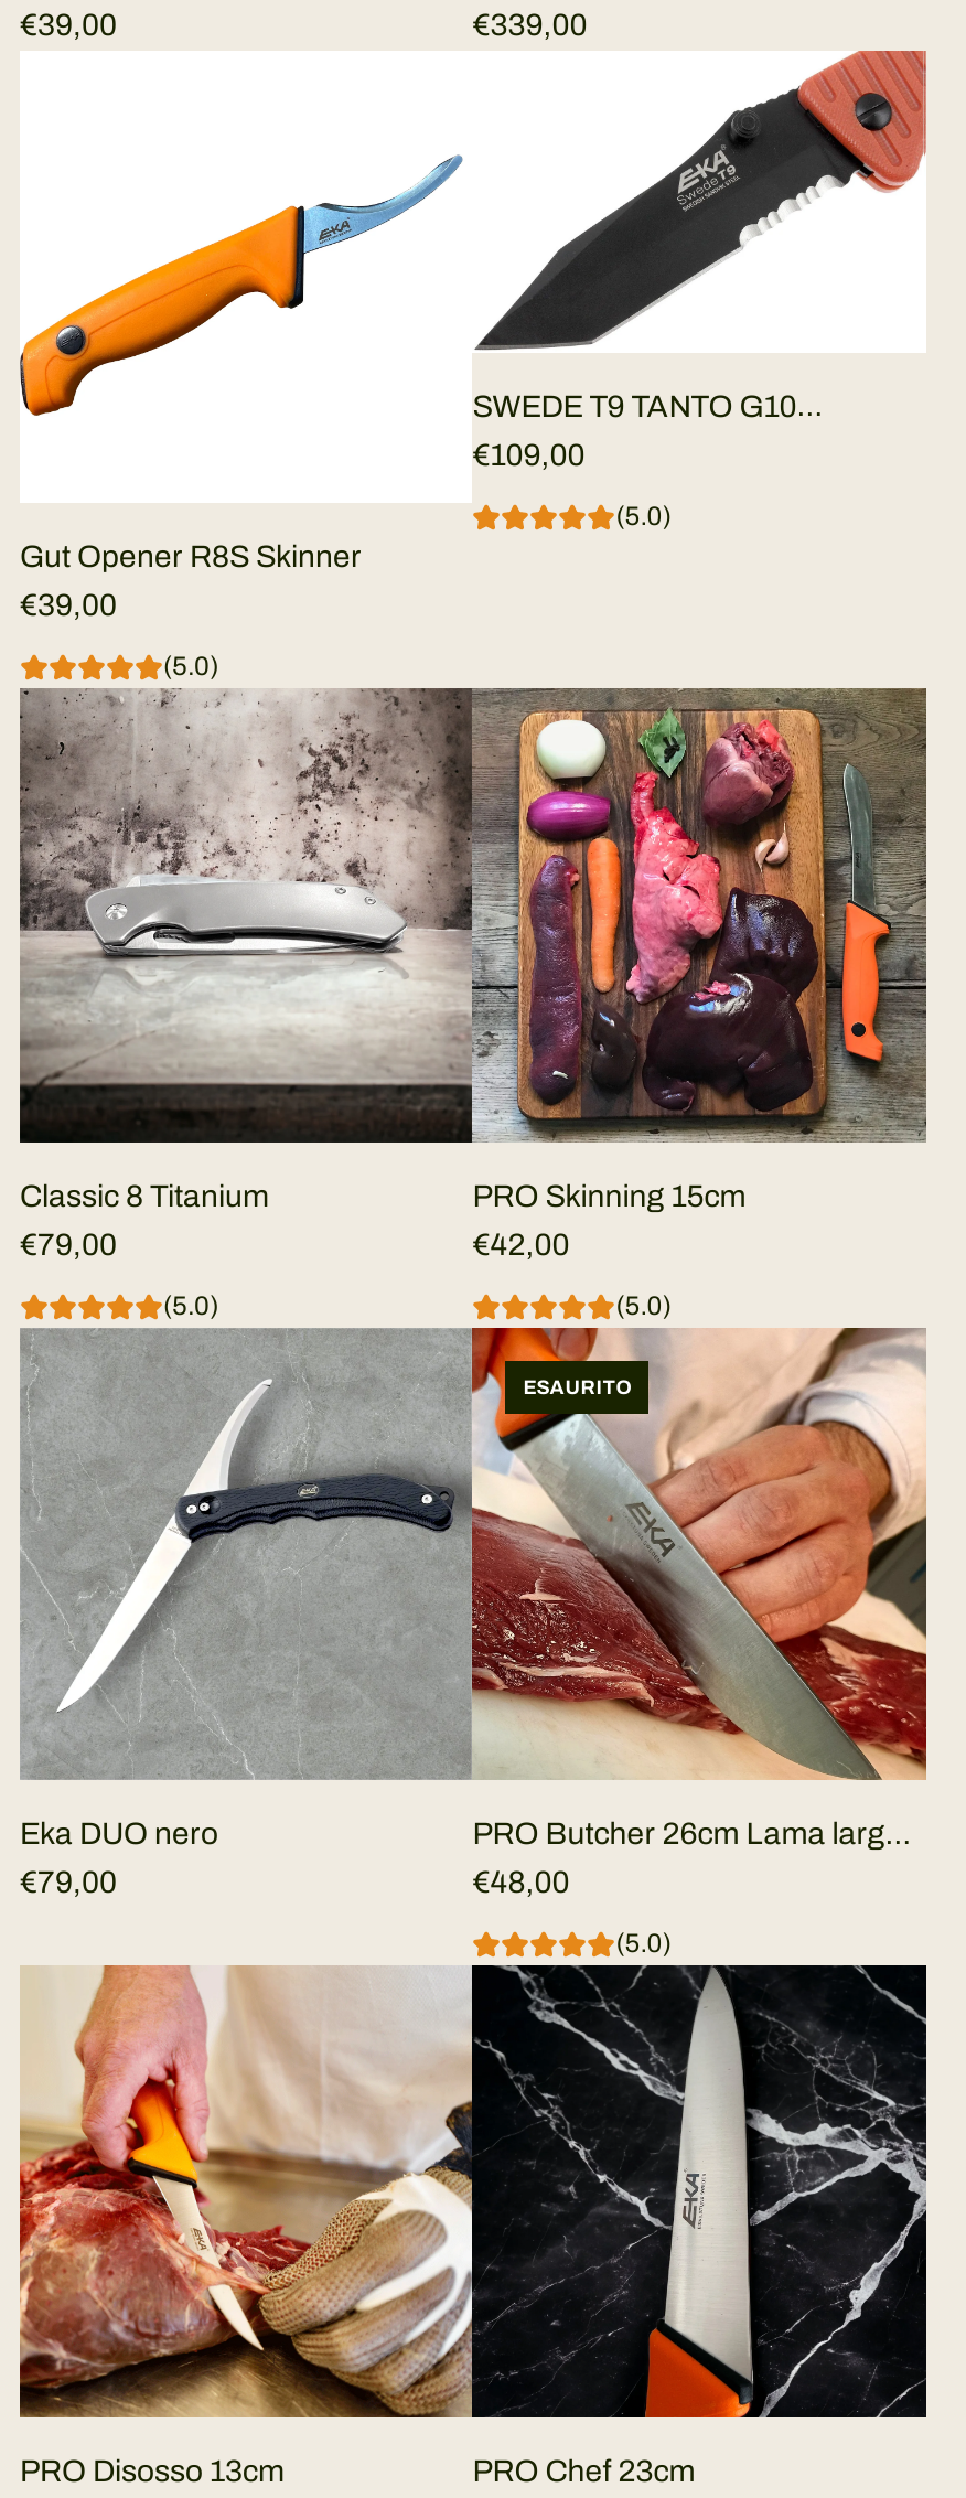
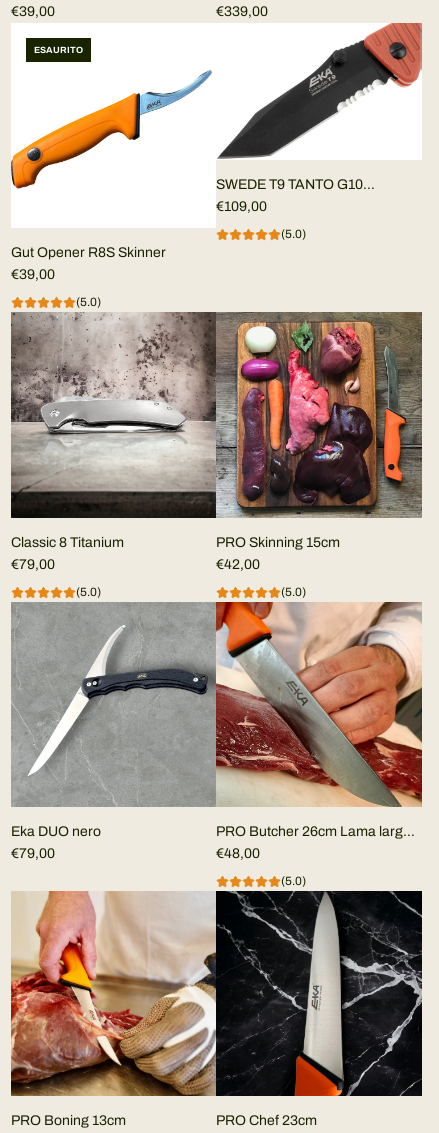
moved up: ESAURITO

- PRO Disosso 13cm
+ PRO Boning 13cm
